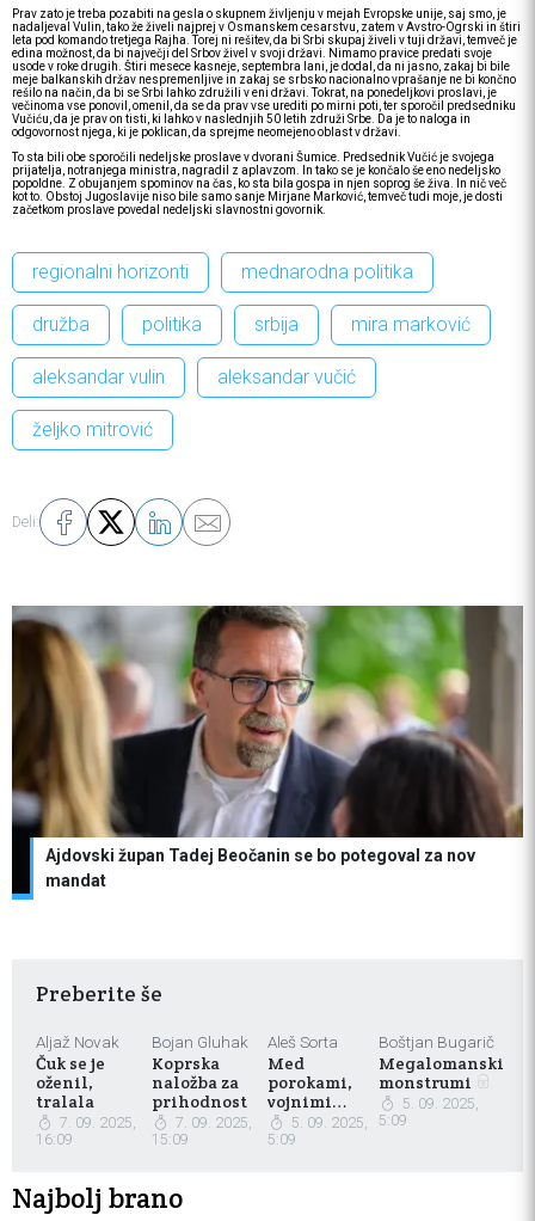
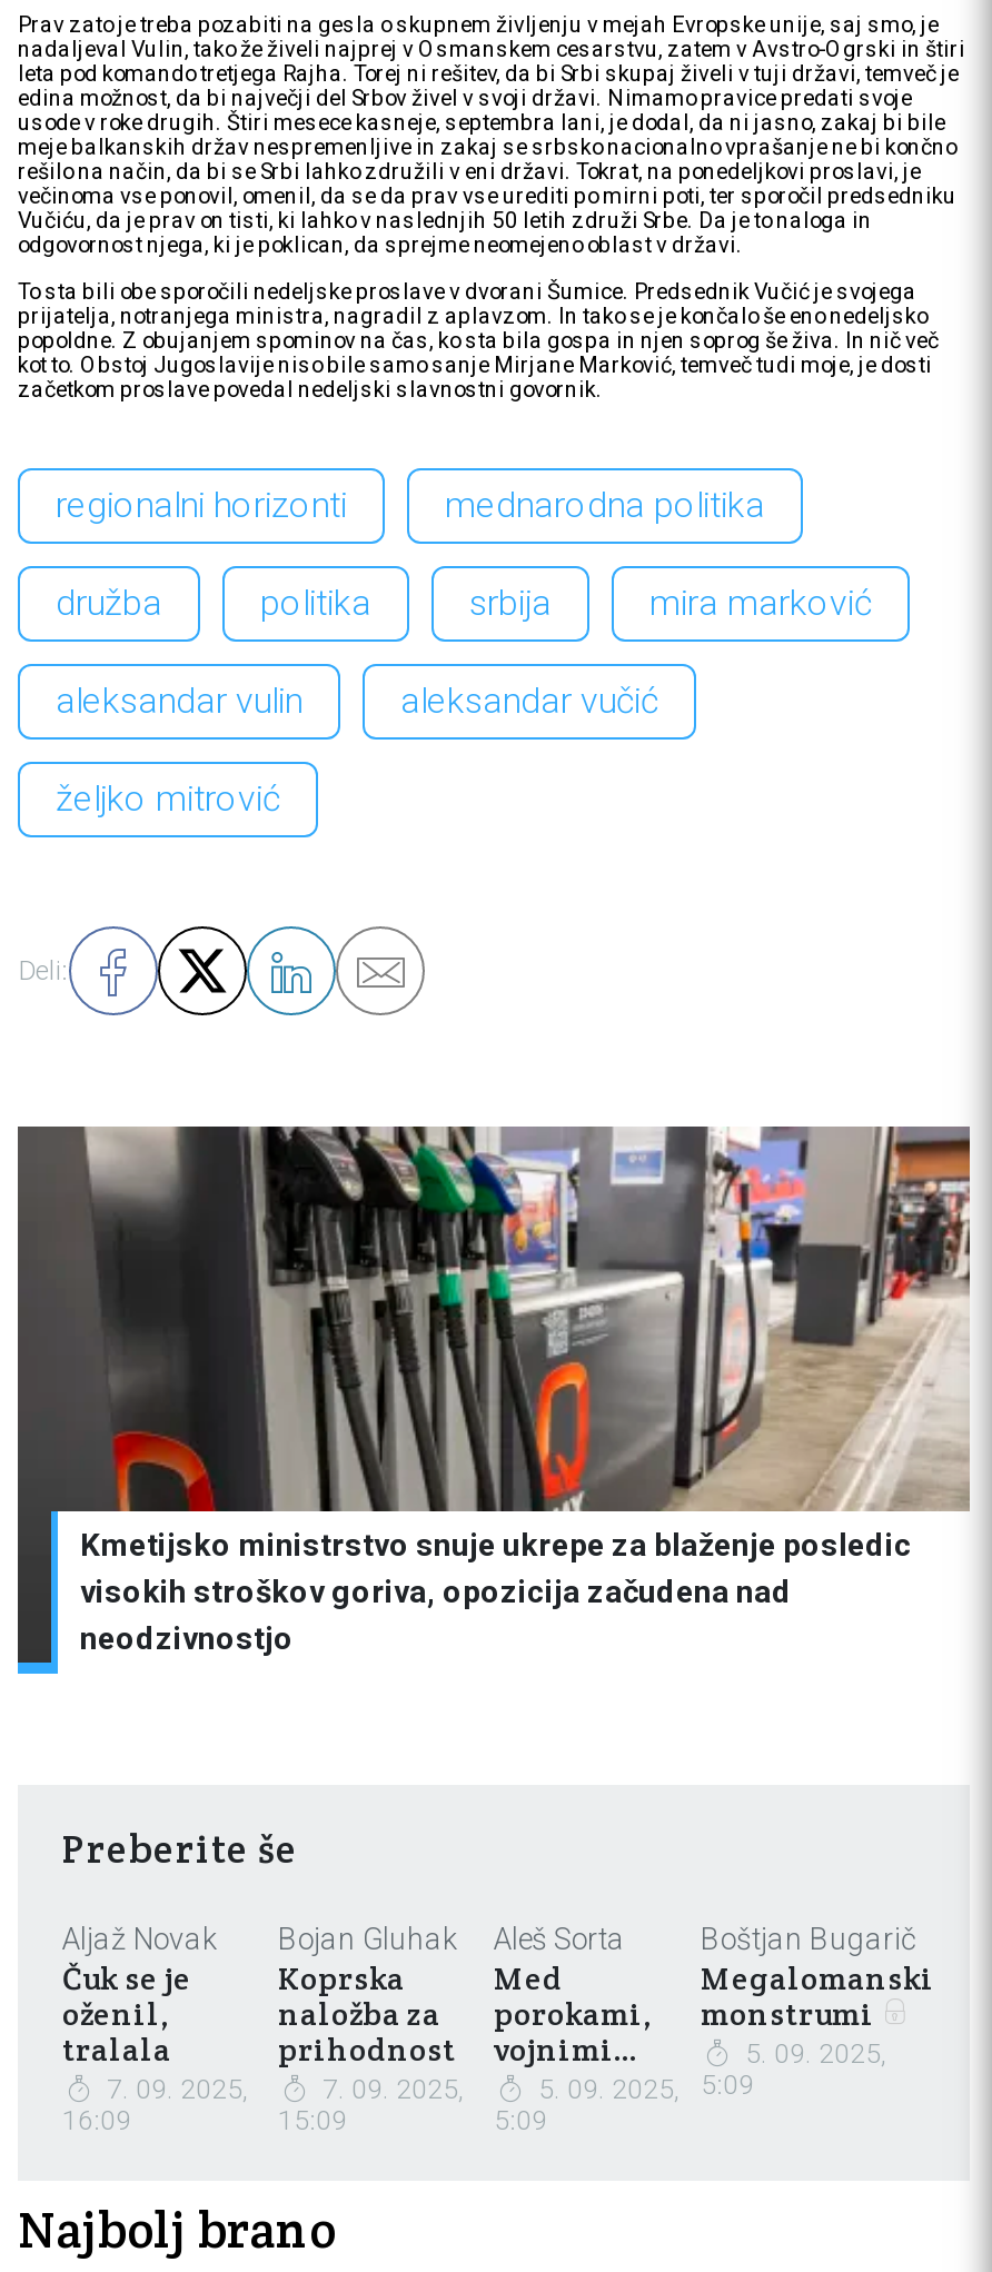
- [image]
- Ajdovski župan Tadej Beočanin se bo potegoval za nov
- mandat
+ [image]
+ Kmetijsko ministrstvo snuje ukrepe za blaženje posledic
+ visokih stroškov goriva, opozicija začudena nad
+ neodzivnostjo
